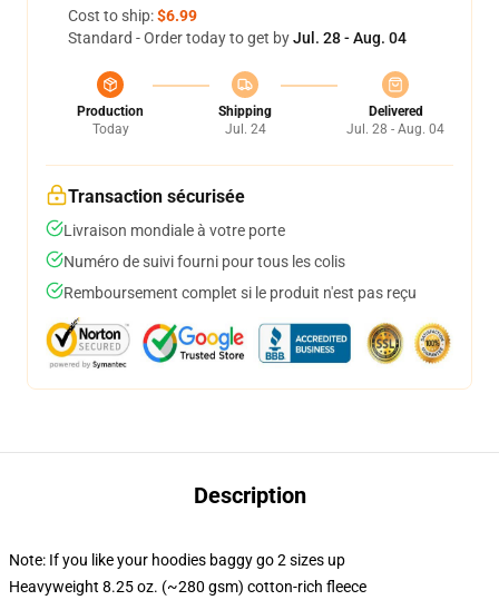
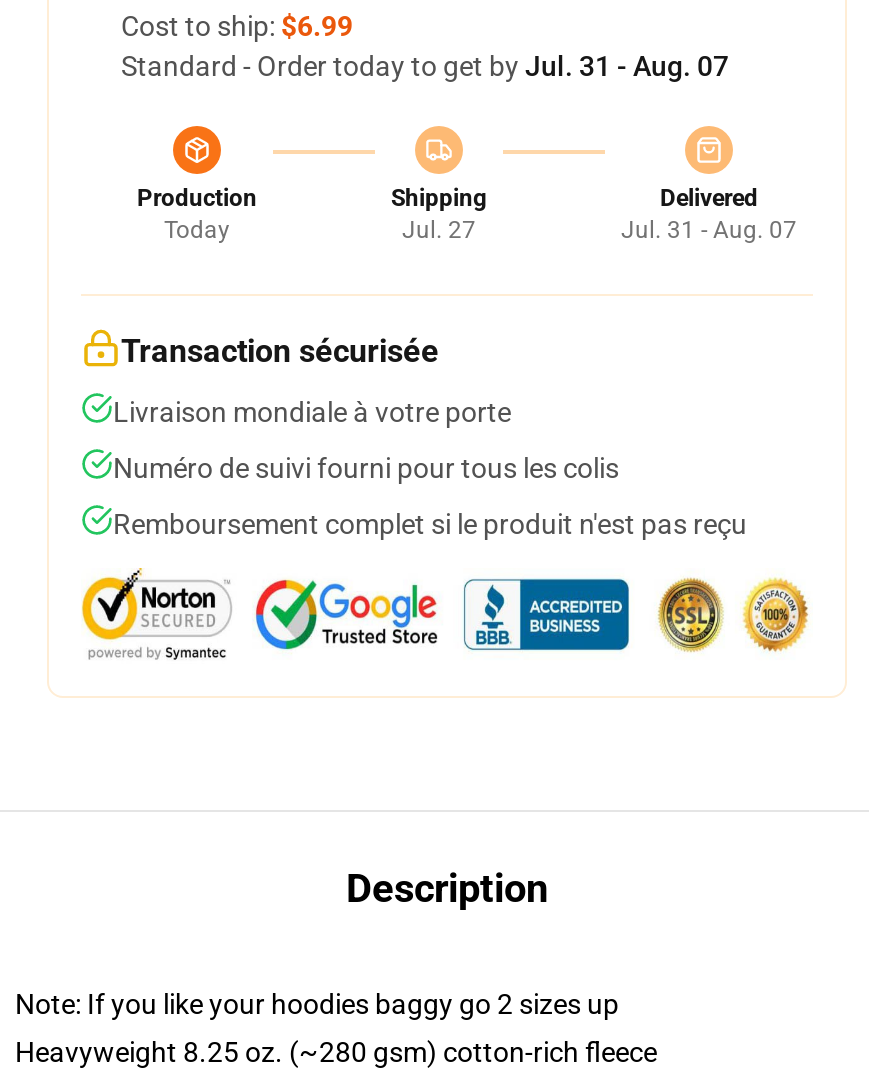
- Standard - Order today to get by Jul. 28 - Aug. 04
+ Standard - Order today to get by Jul. 31 - Aug. 07

- Jul. 24
+ Jul. 27

- Jul. 28 - Aug. 04
+ Jul. 31 - Aug. 07
